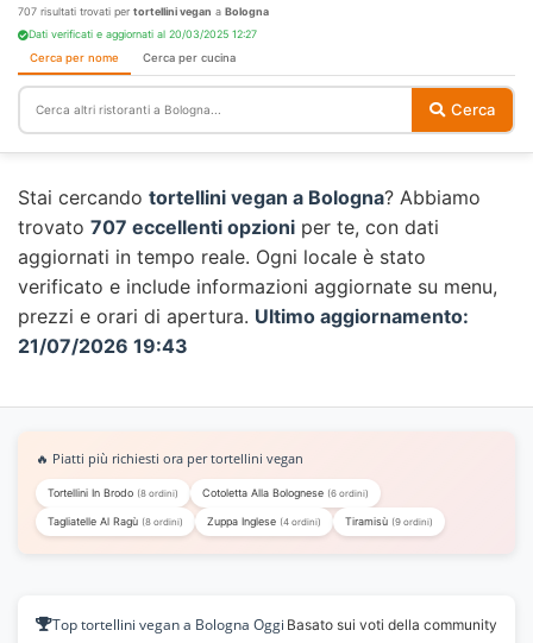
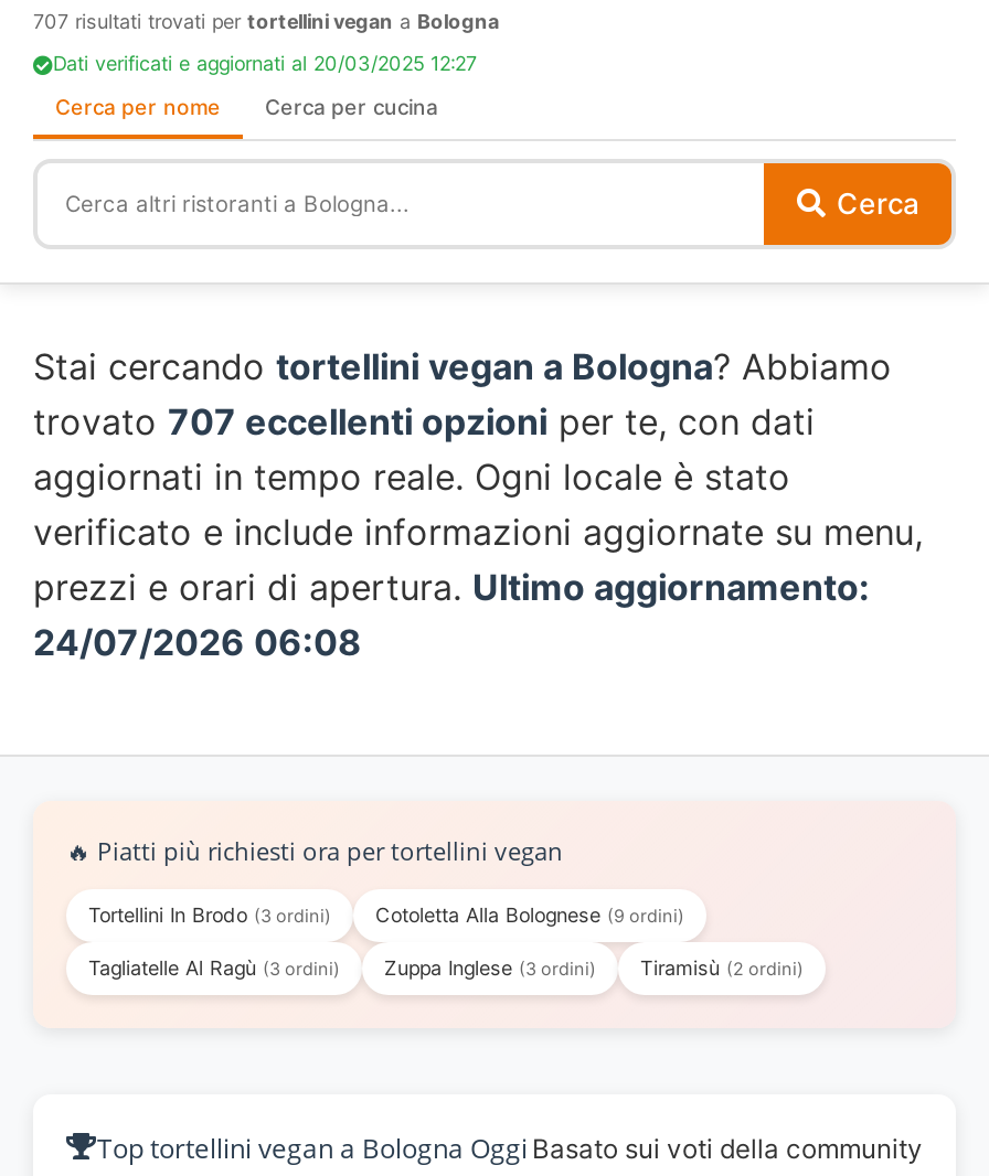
- 21/07/2026 19:43
+ 24/07/2026 06:08

- Tortellini In Brodo (8 ordini)
+ Tortellini In Brodo (3 ordini)

- Cotoletta Alla Bolognese (6 ordini)
+ Cotoletta Alla Bolognese (9 ordini)

- Tagliatelle Al Ragù (8 ordini)
+ Tagliatelle Al Ragù (3 ordini)

- Zuppa Inglese (4 ordini)
+ Zuppa Inglese (3 ordini)

- Tiramisù (9 ordini)
+ Tiramisù (2 ordini)
